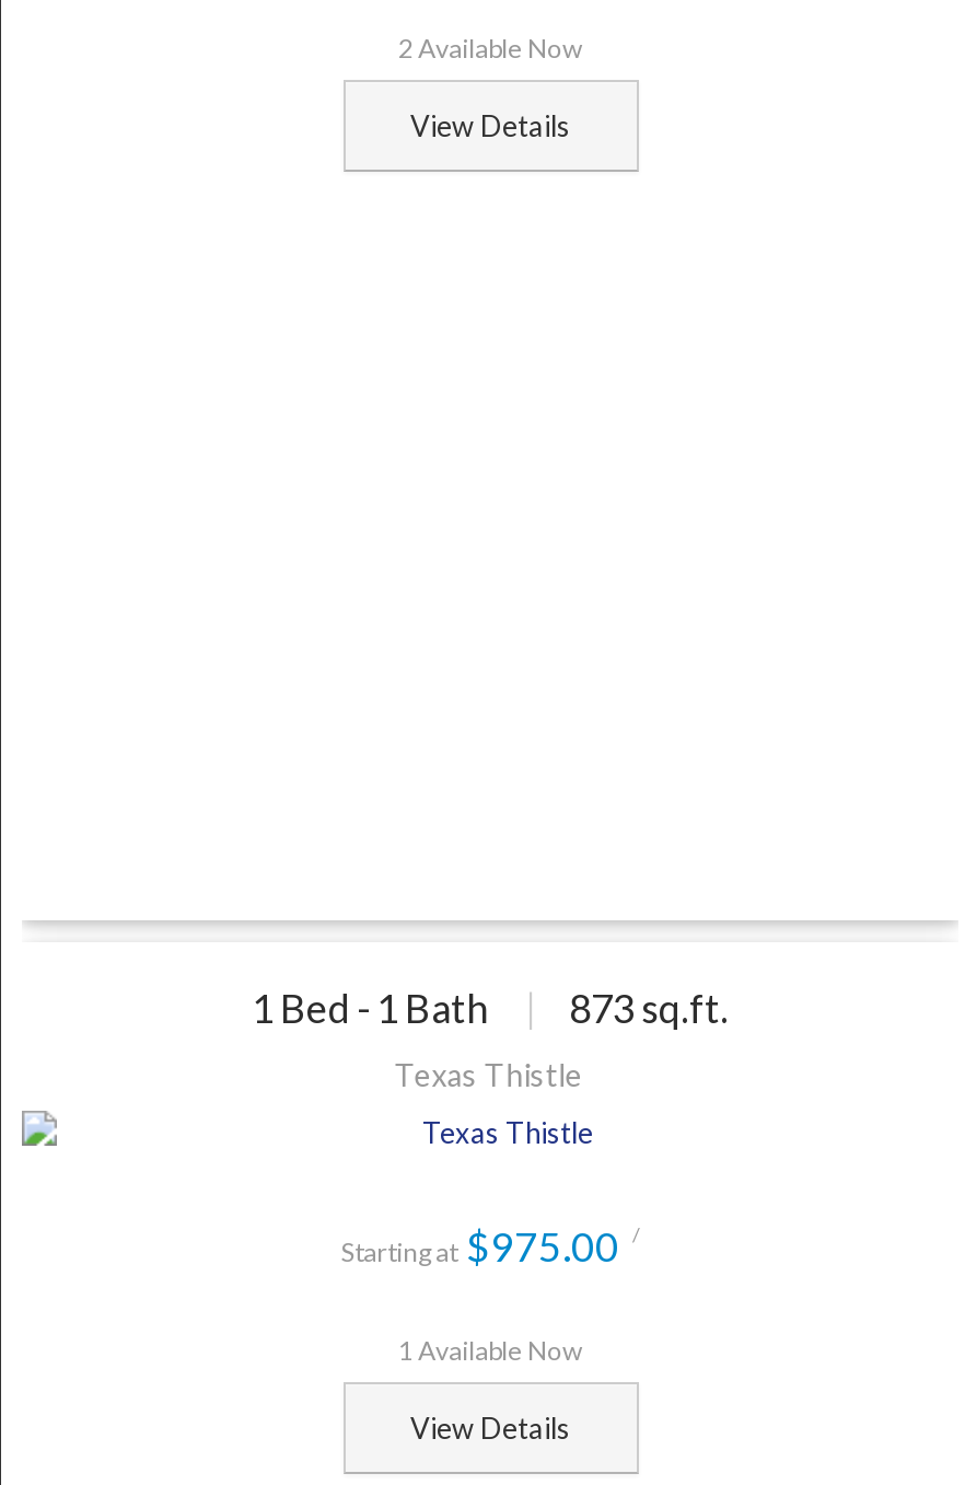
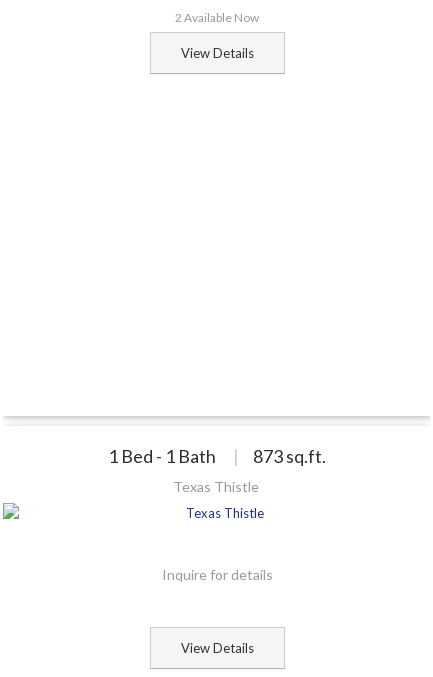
- Starting at $975.00 /
- 1 Available Now
+ Inquire for details
